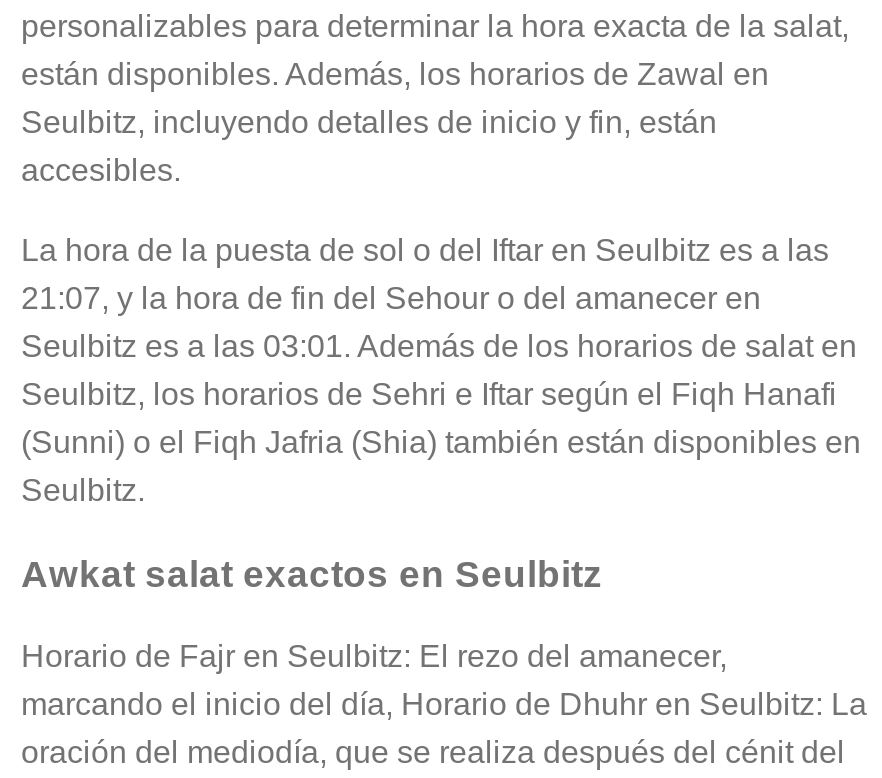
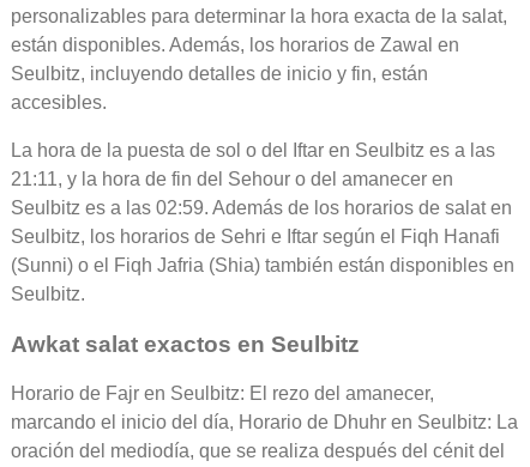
- 21:07, y la hora de fin del Sehour o del amanecer en
+ 21:11, y la hora de fin del Sehour o del amanecer en

- Seulbitz es a las 03:01. Además de los horarios de salat en
+ Seulbitz es a las 02:59. Además de los horarios de salat en
